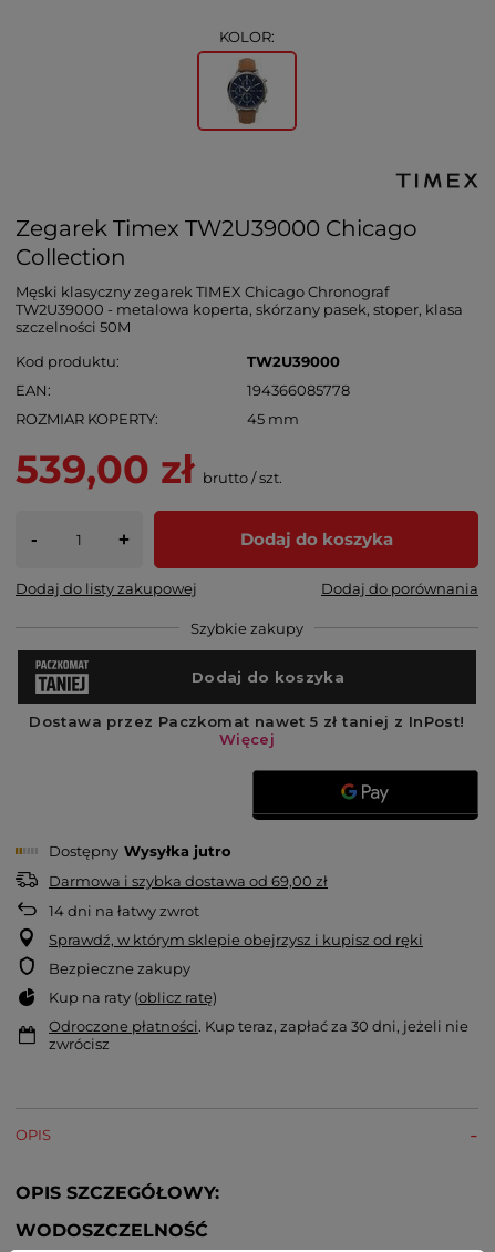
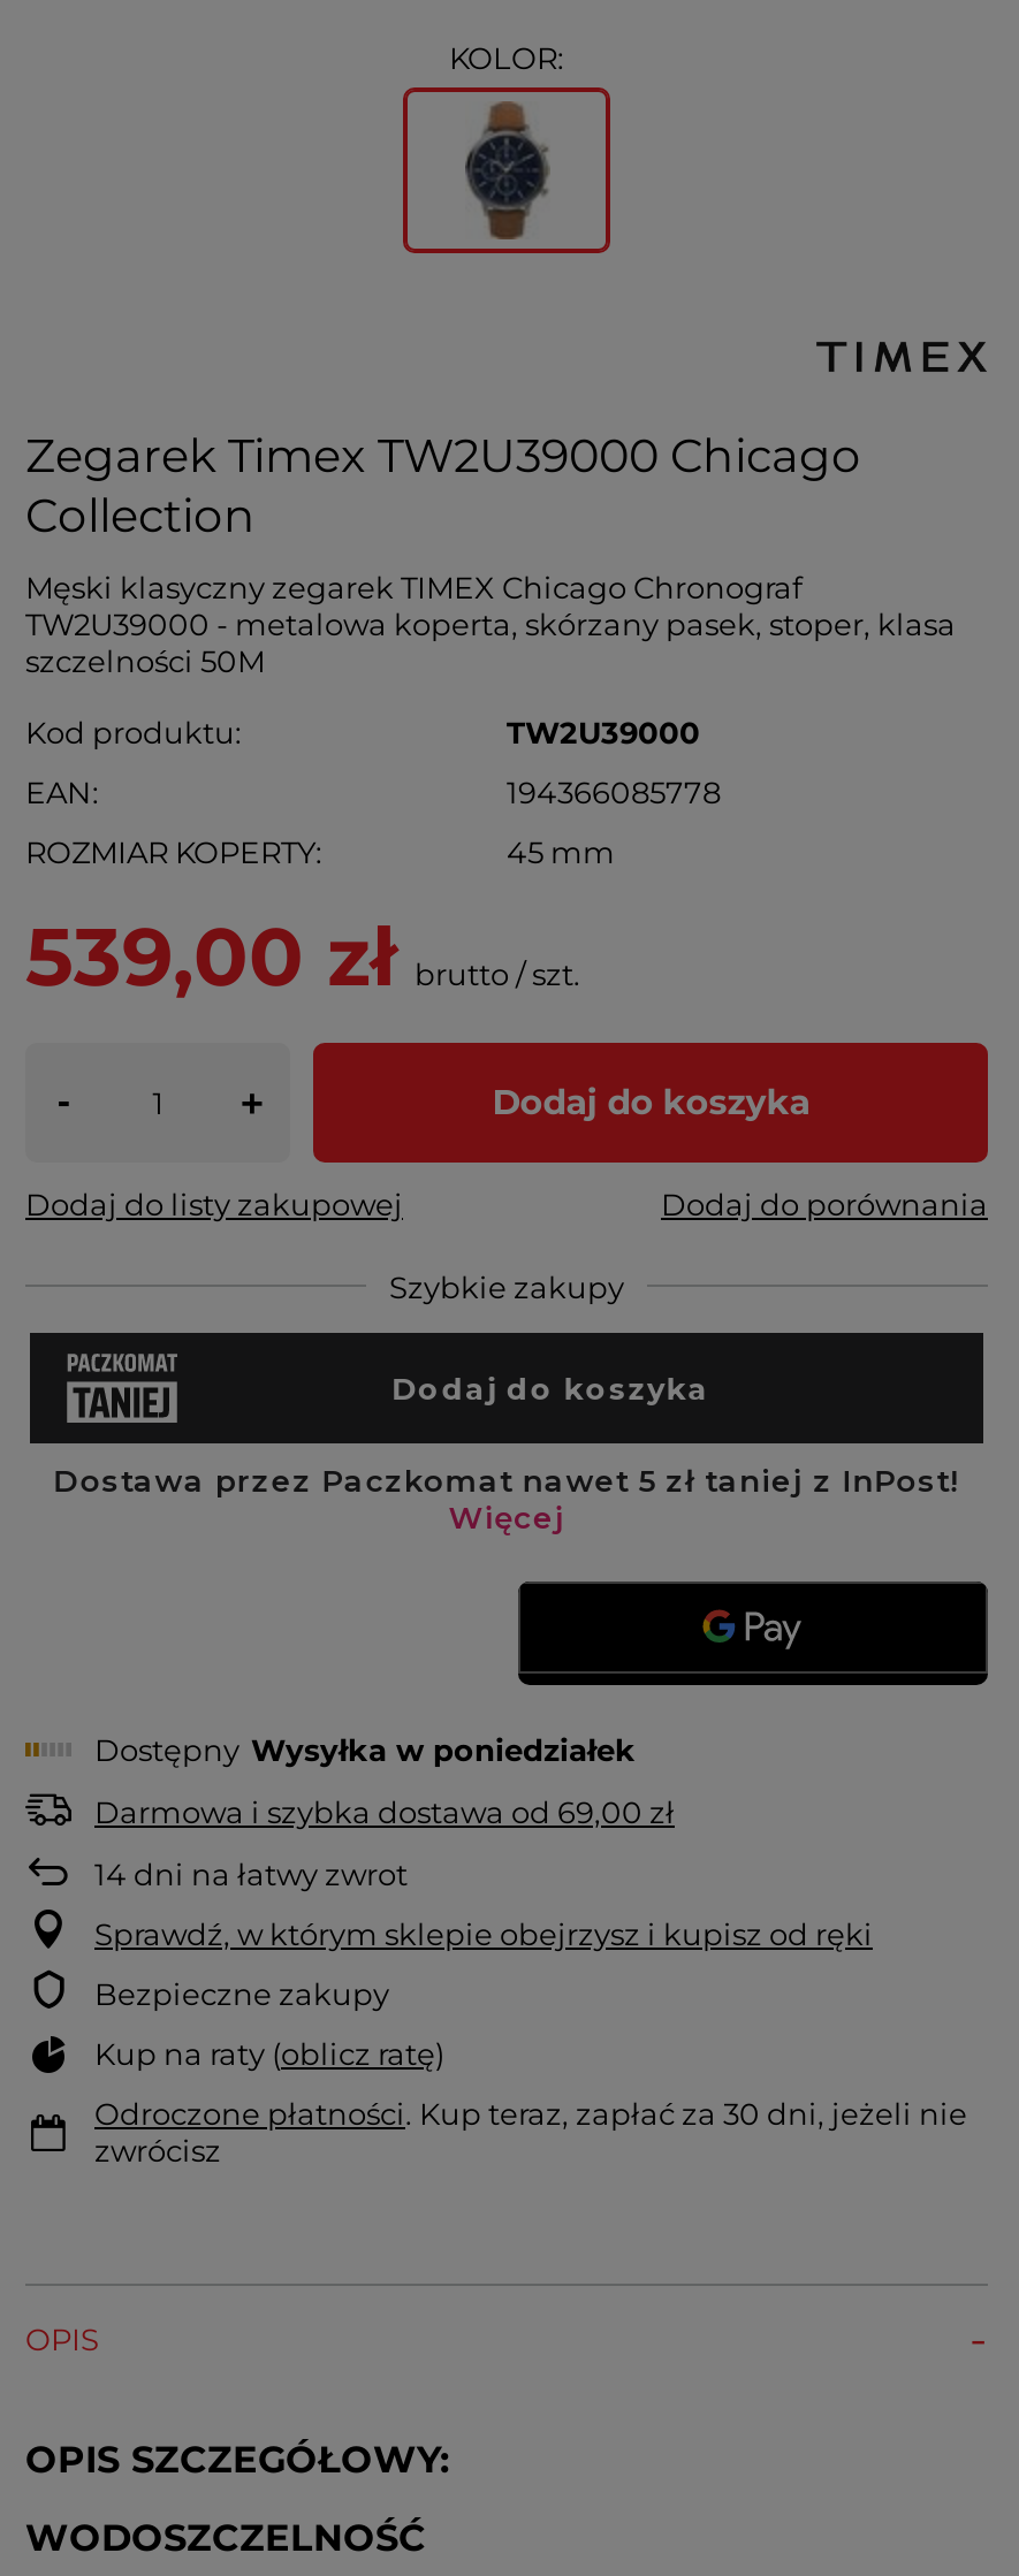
- Dostępny Wysyłka jutro
+ Dostępny Wysyłka w poniedziałek
